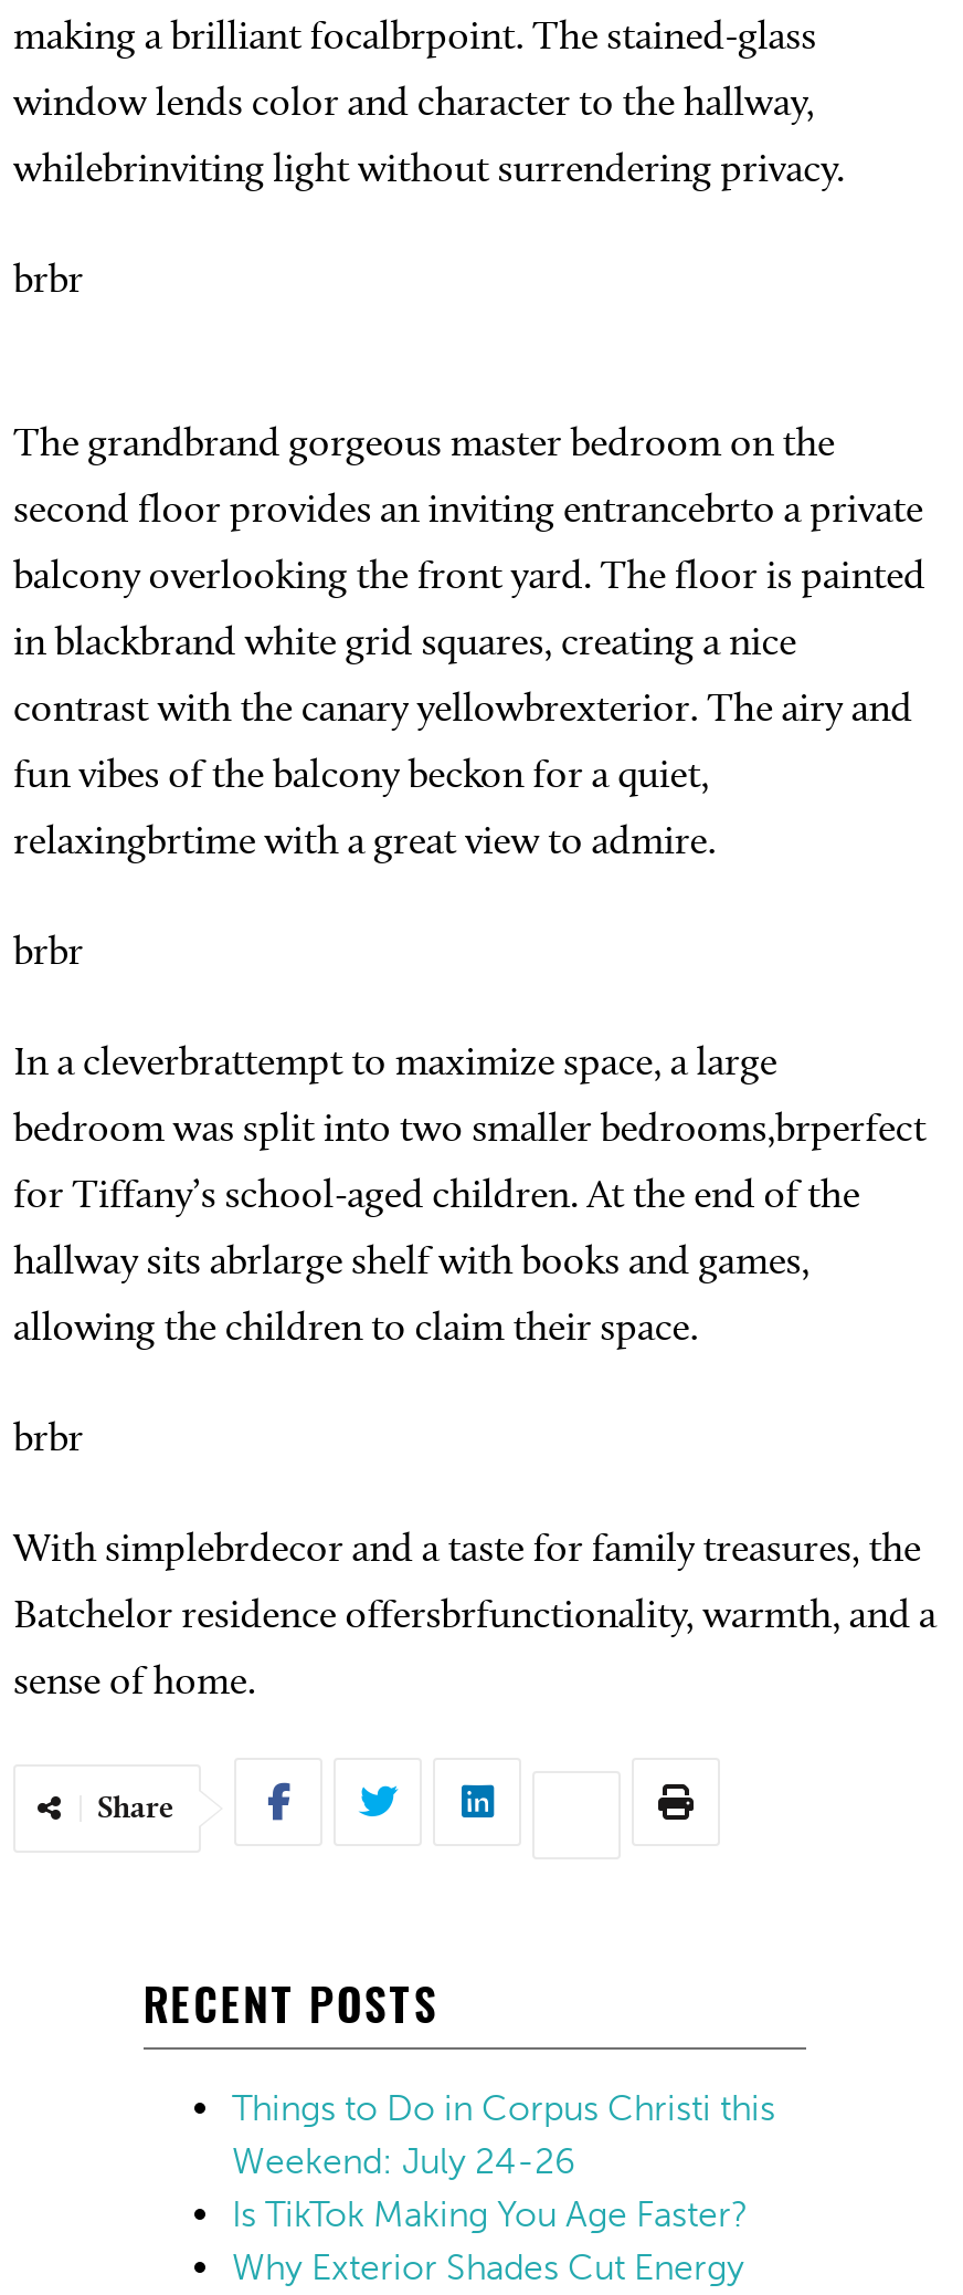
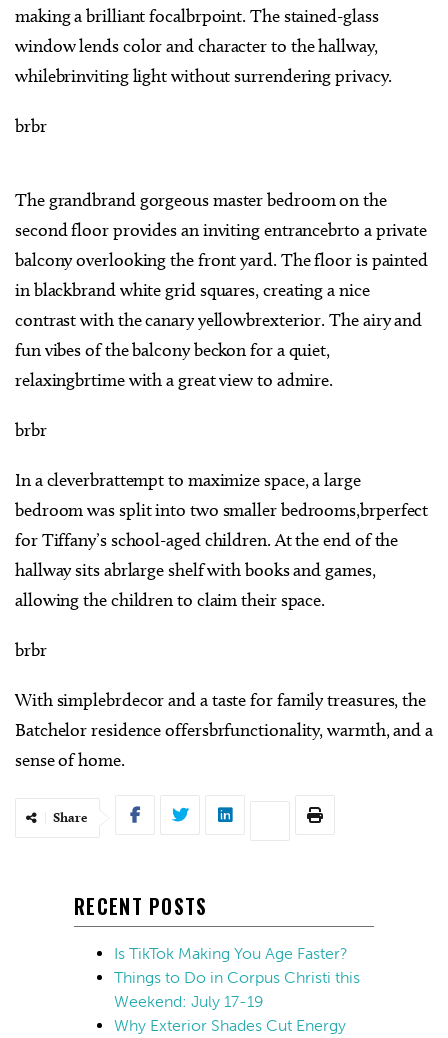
moved down: Things to Do in Corpus Christi this

- Weekend: July 24-26

moved up: Is TikTok Making You Age Faster?

+ Weekend: July 17-19
